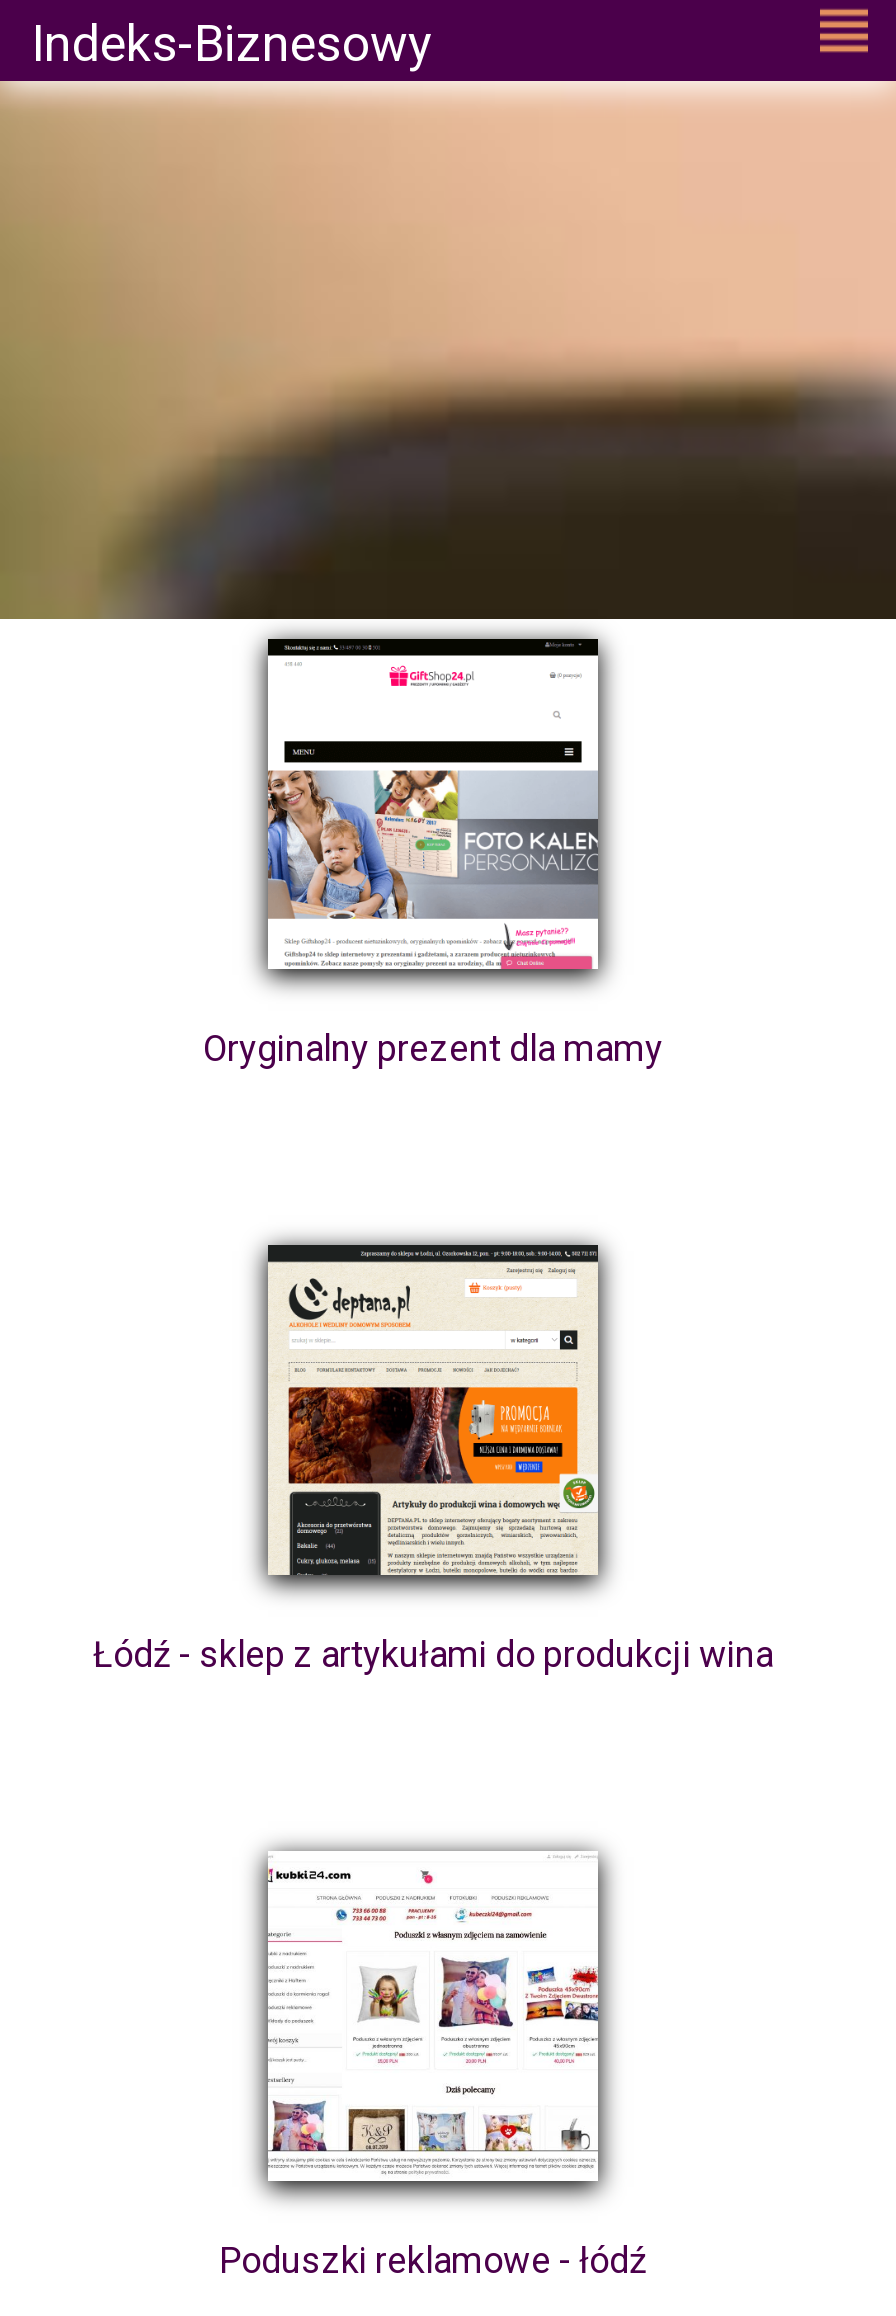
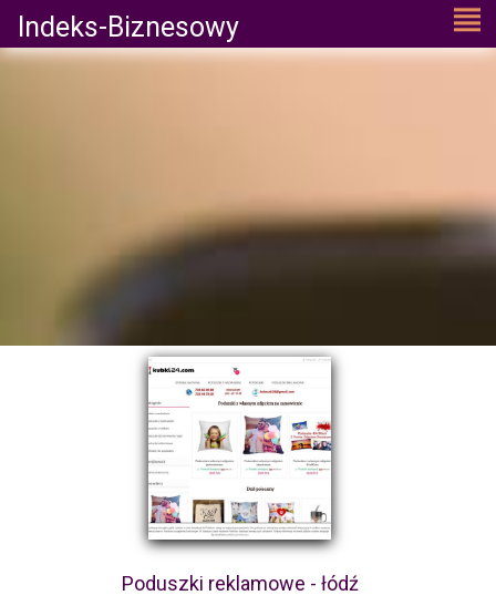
- [image]
- Oryginalny prezent dla mamy

- [image]
- Łódź - sklep z artykułami do produkcji wina
